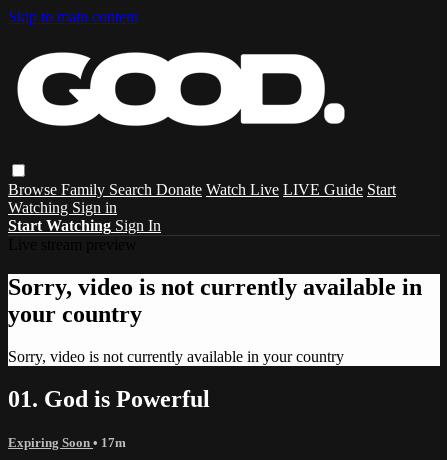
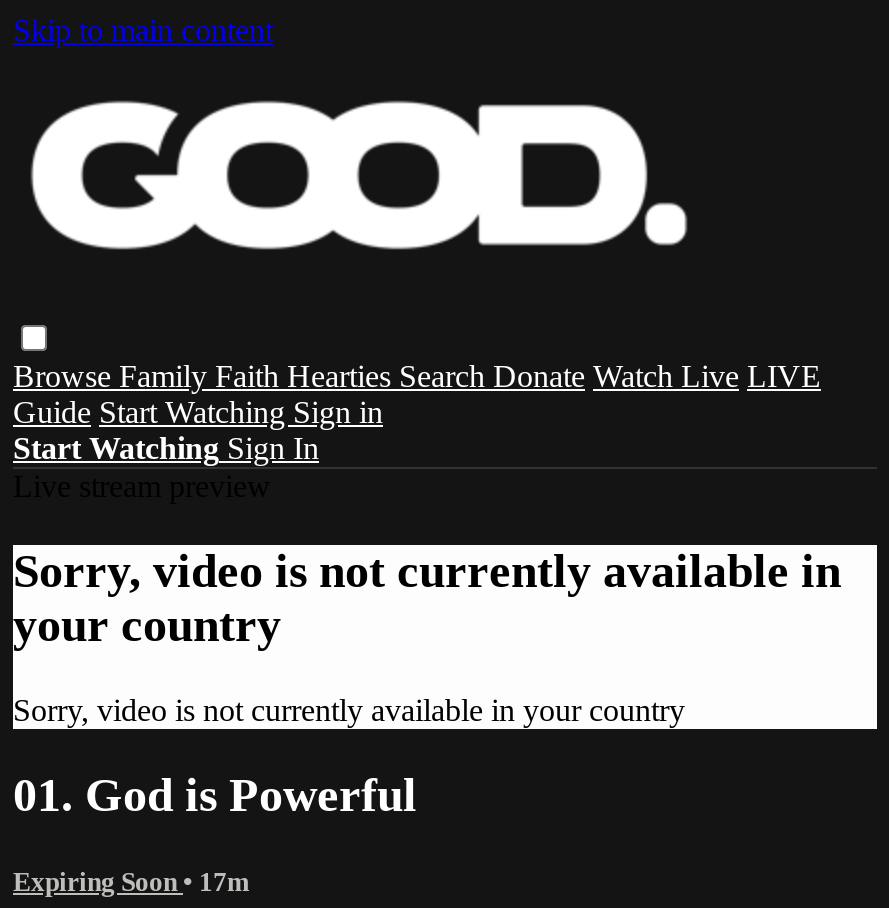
- Browse Family Search Donate Watch Live LIVE Guide Start
- Watching Sign in
+ Browse Family Faith Hearties Search Donate Watch Live LIVE
+ Guide Start Watching Sign in
